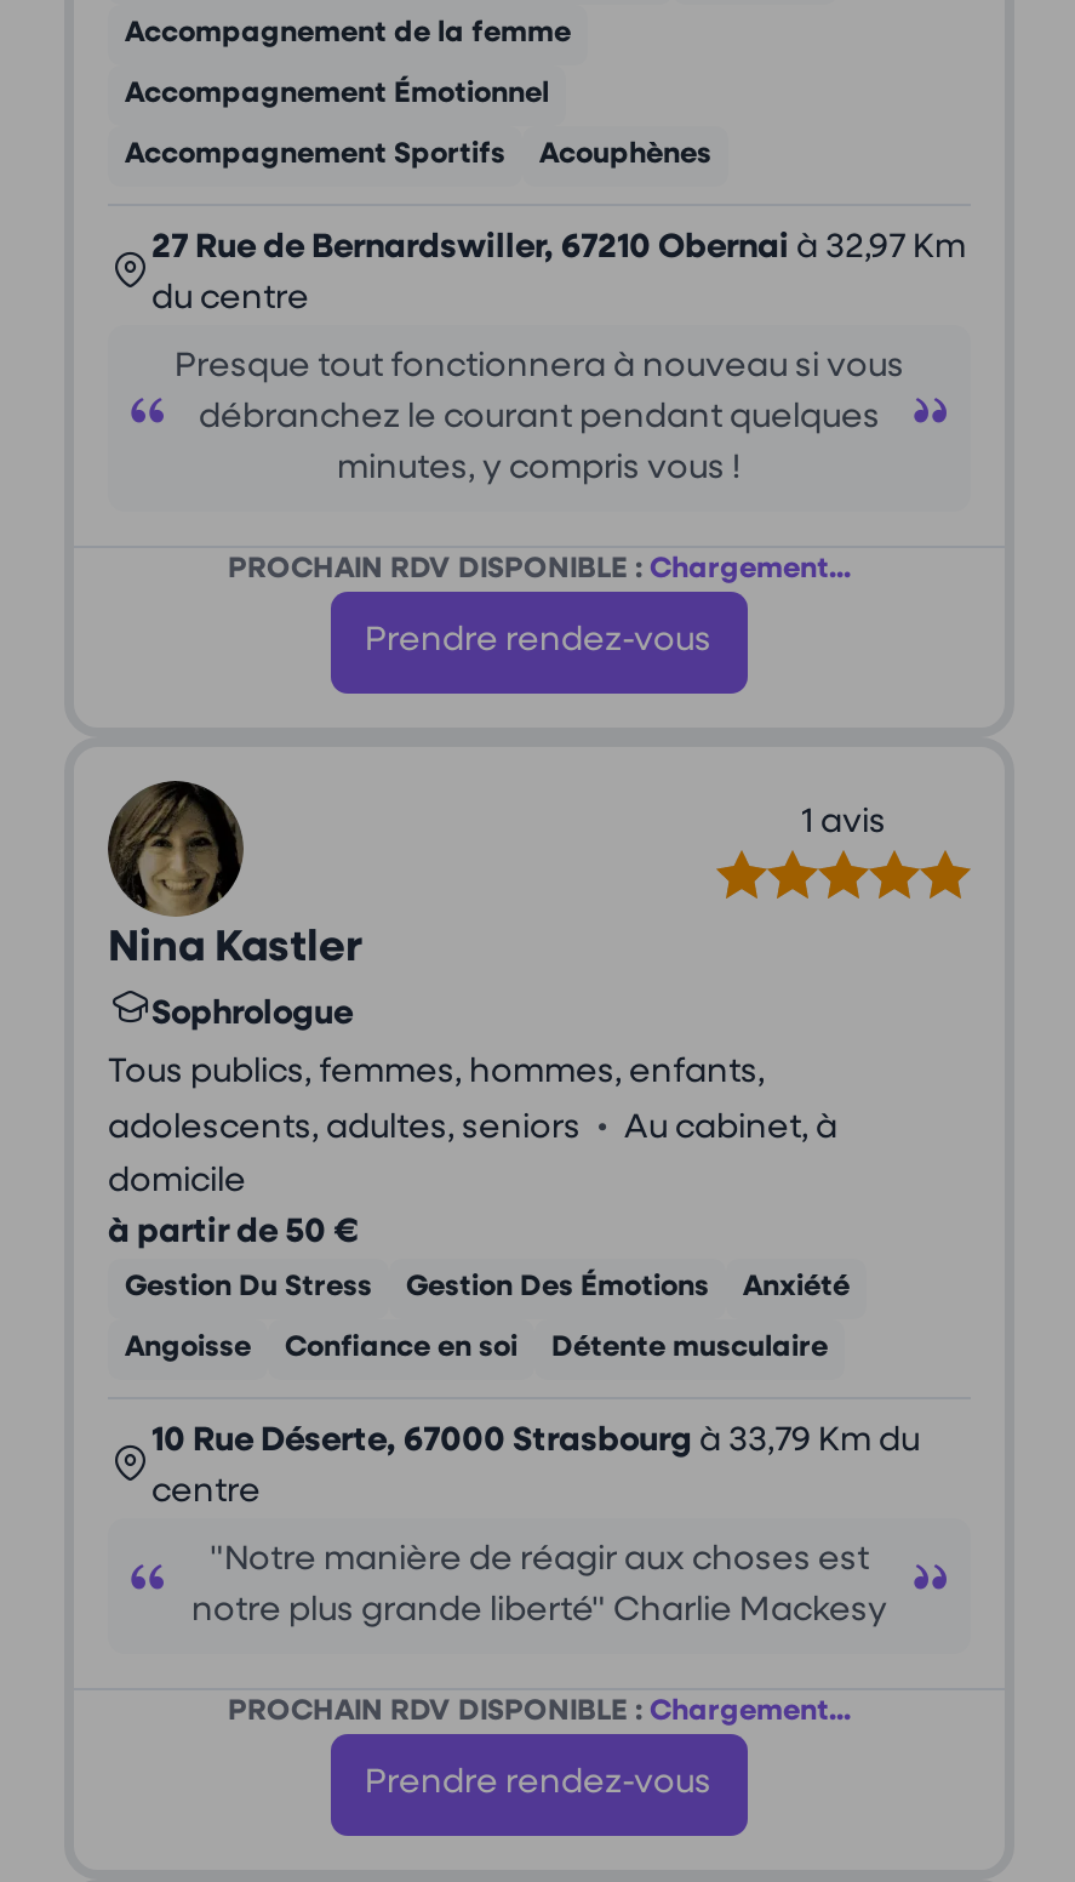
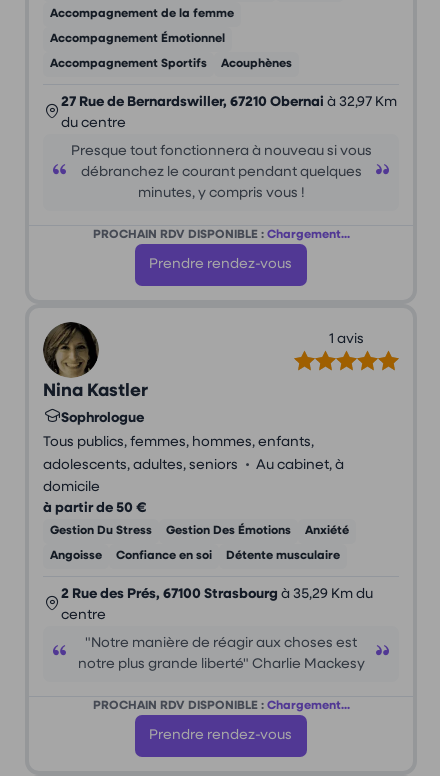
- 10 Rue Déserte, 67000 Strasbourg à 33,79 Km du
+ 2 Rue des Prés, 67100 Strasbourg à 35,29 Km du
